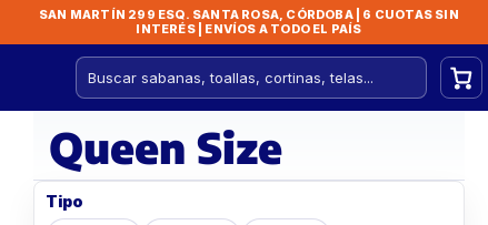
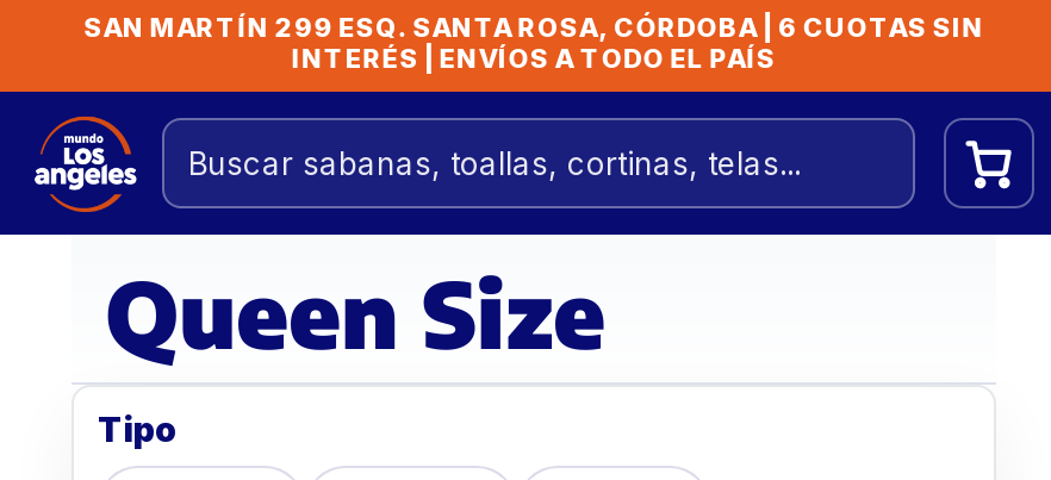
+ [image]
